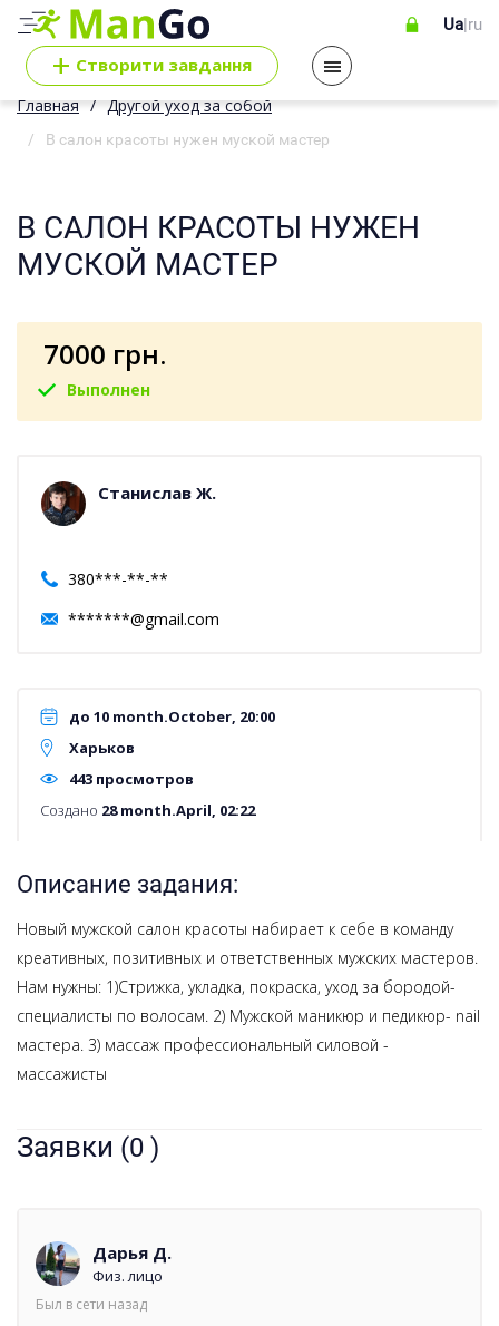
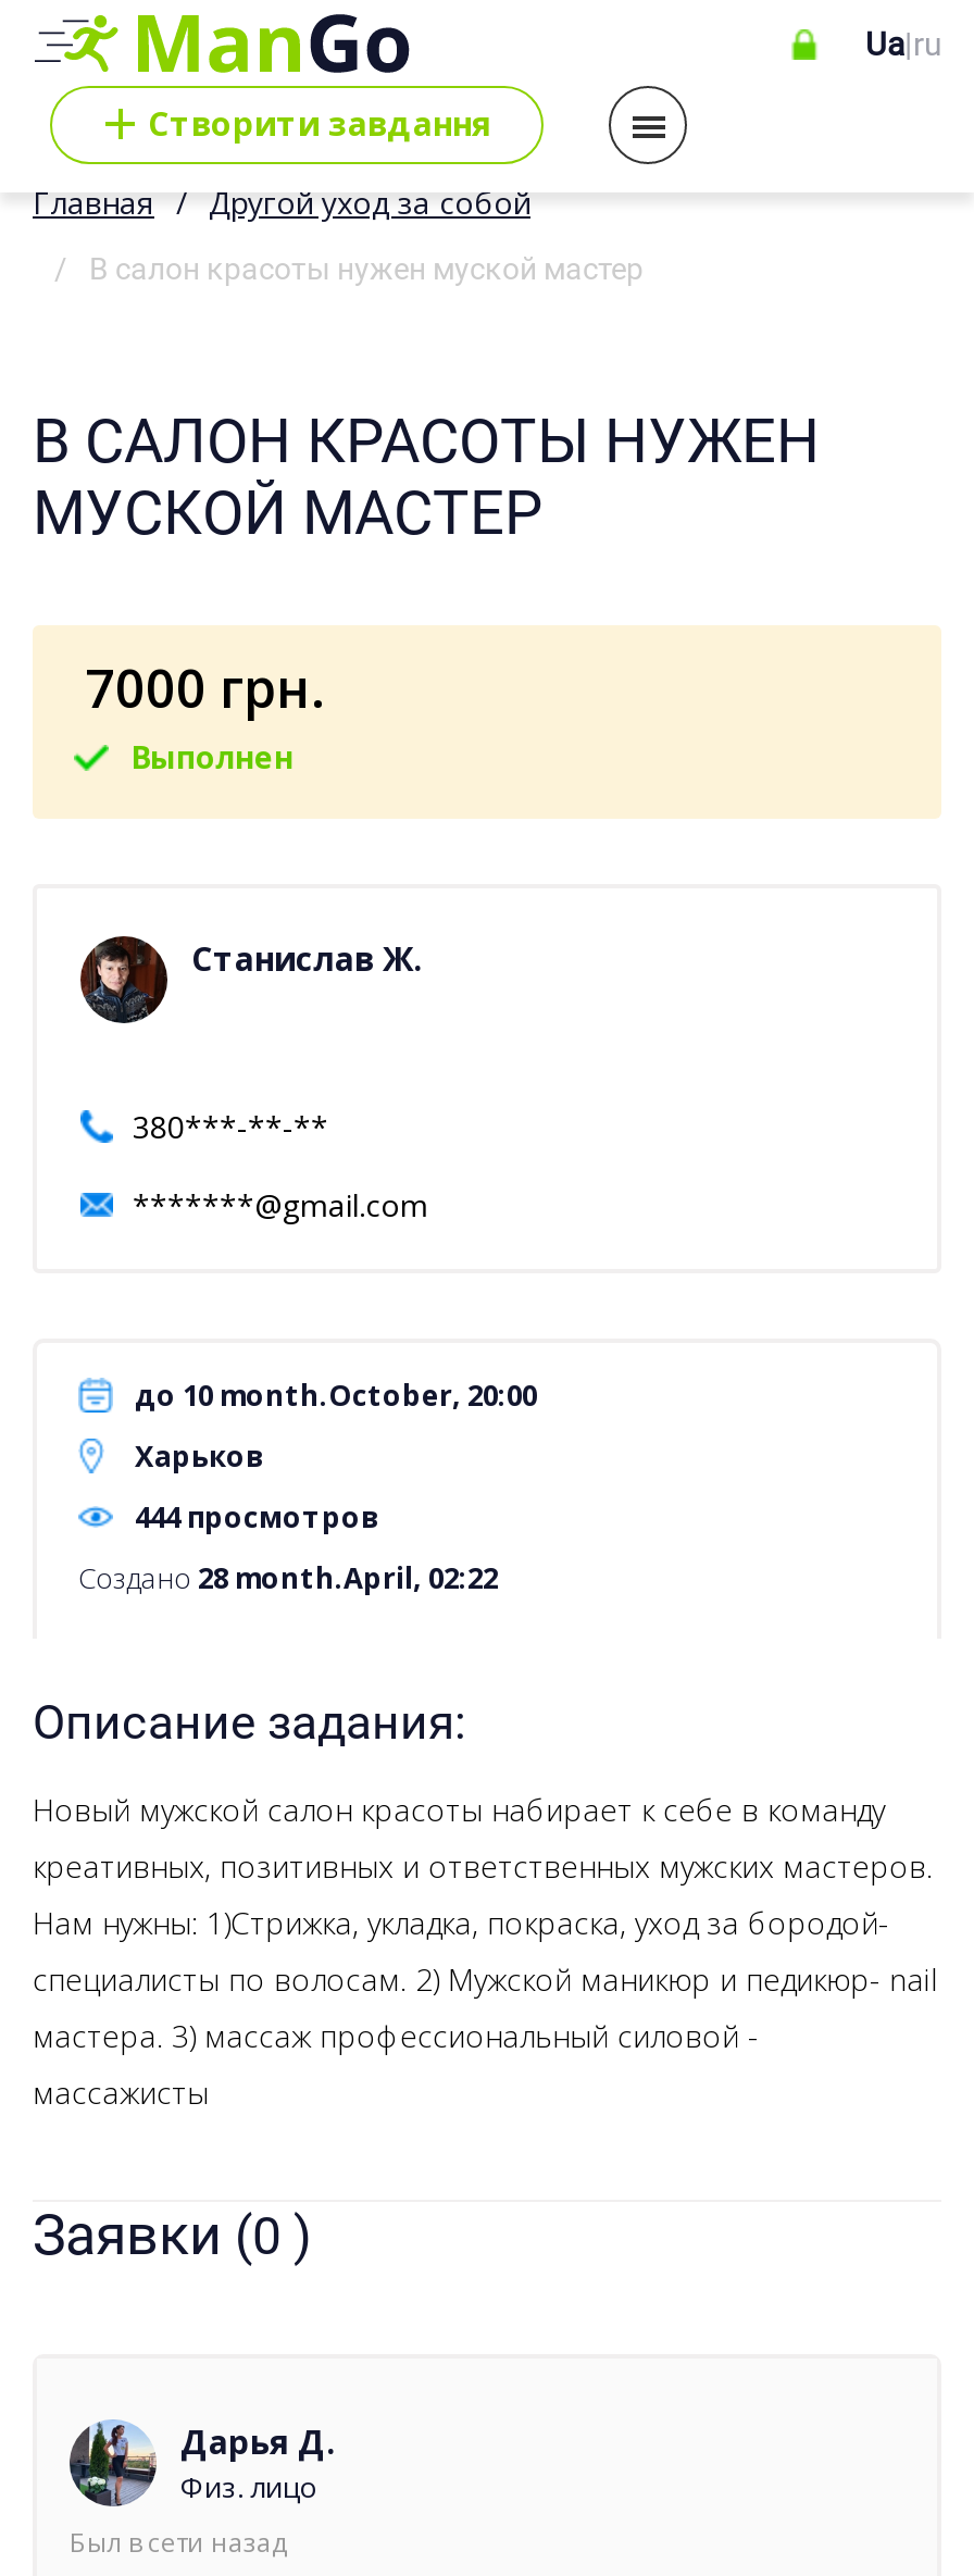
- 443 просмотров
+ 444 просмотров
